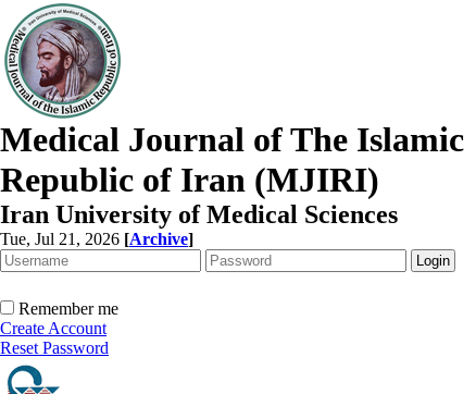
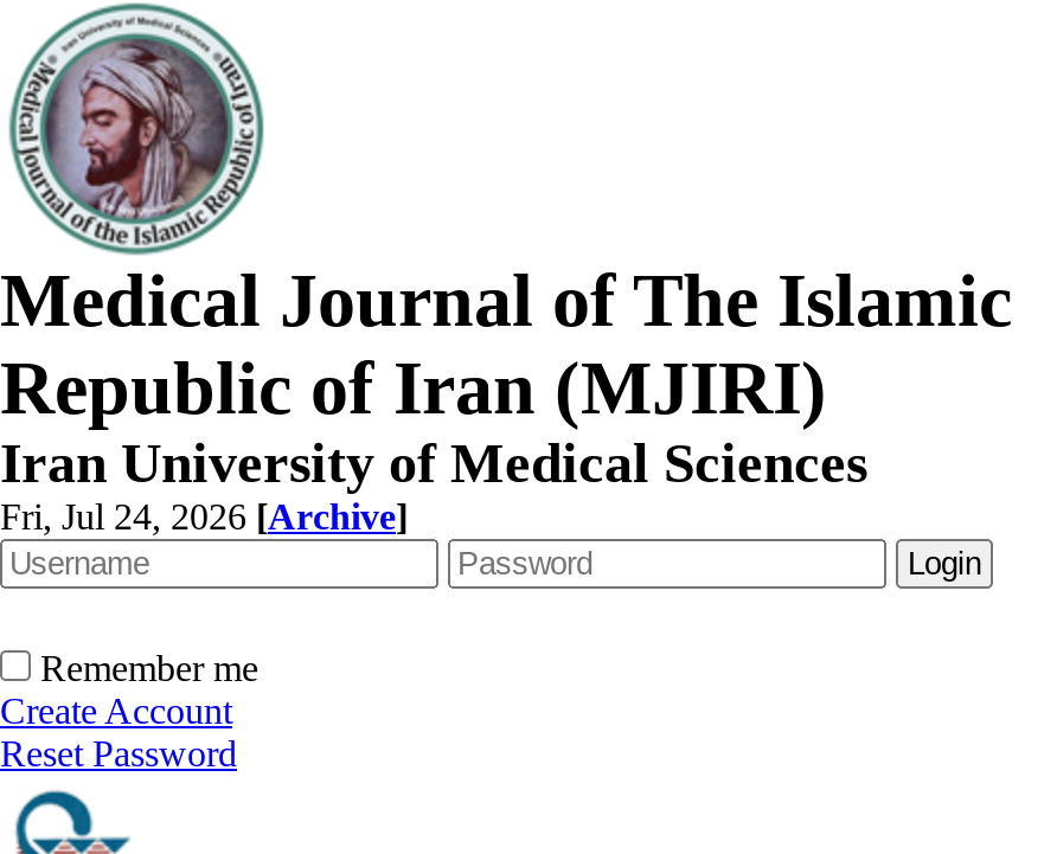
- Tue, Jul 21, 2026 [Archive]
+ Fri, Jul 24, 2026 [Archive]
